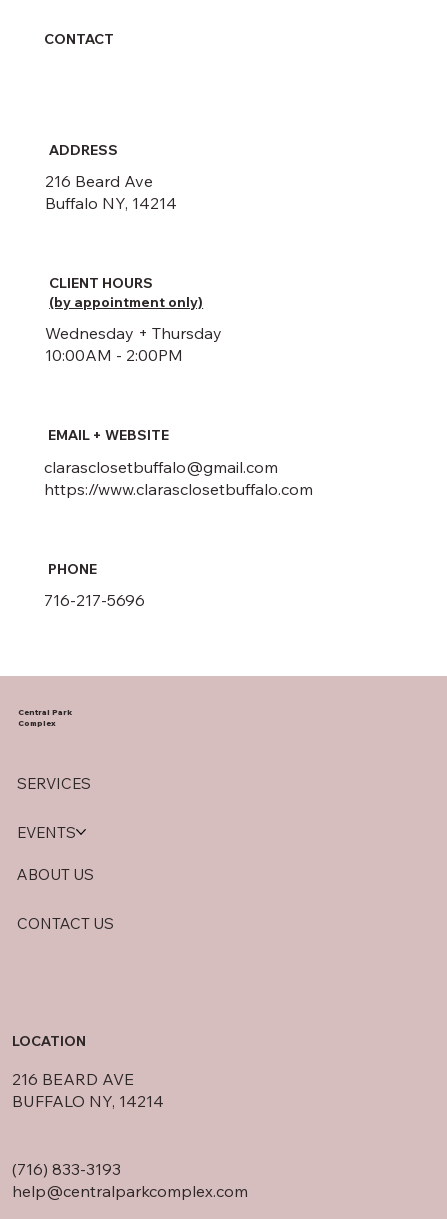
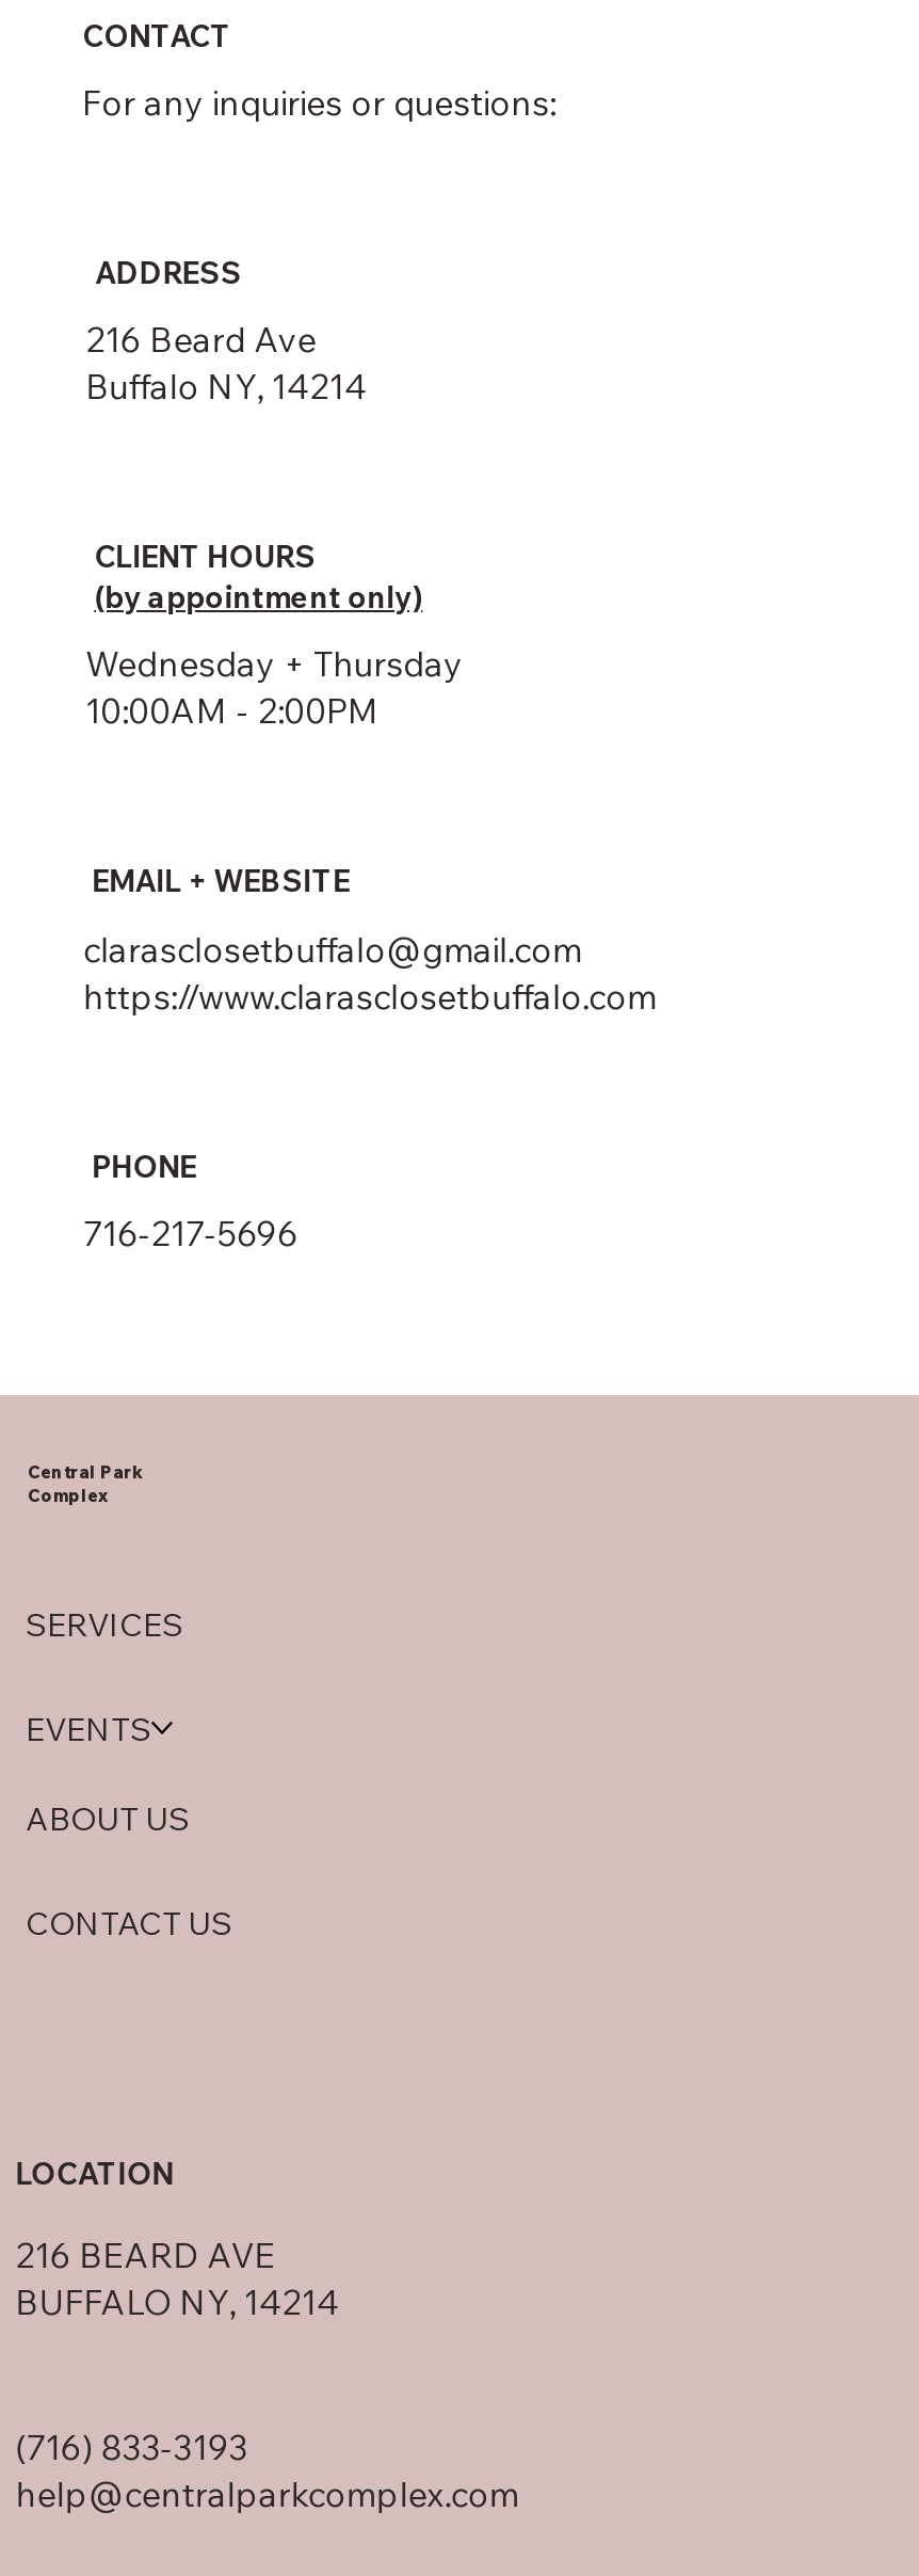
+ For any inquiries or questions:
